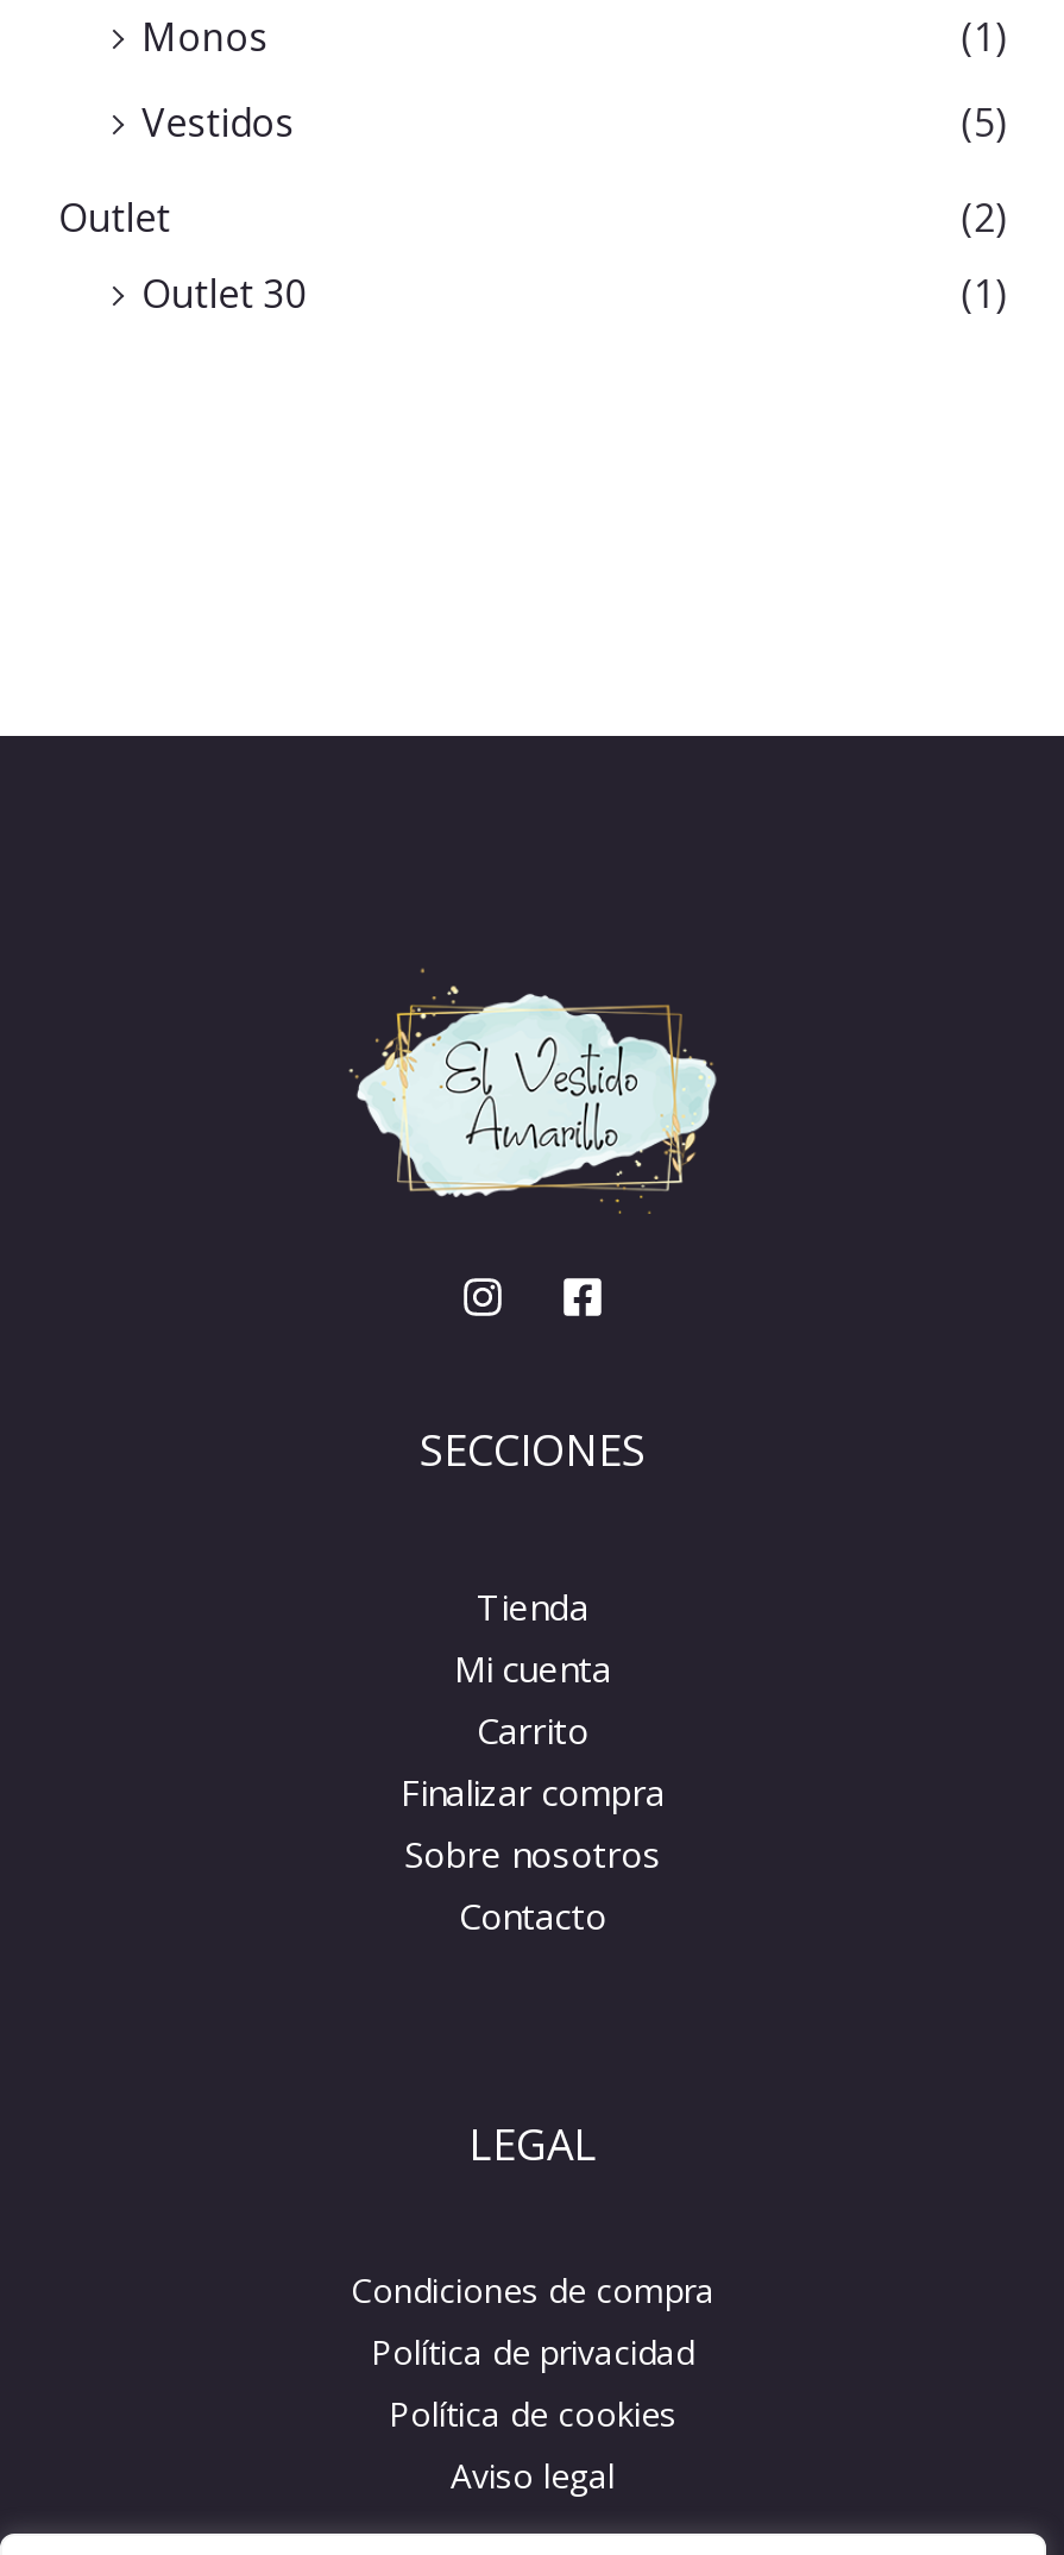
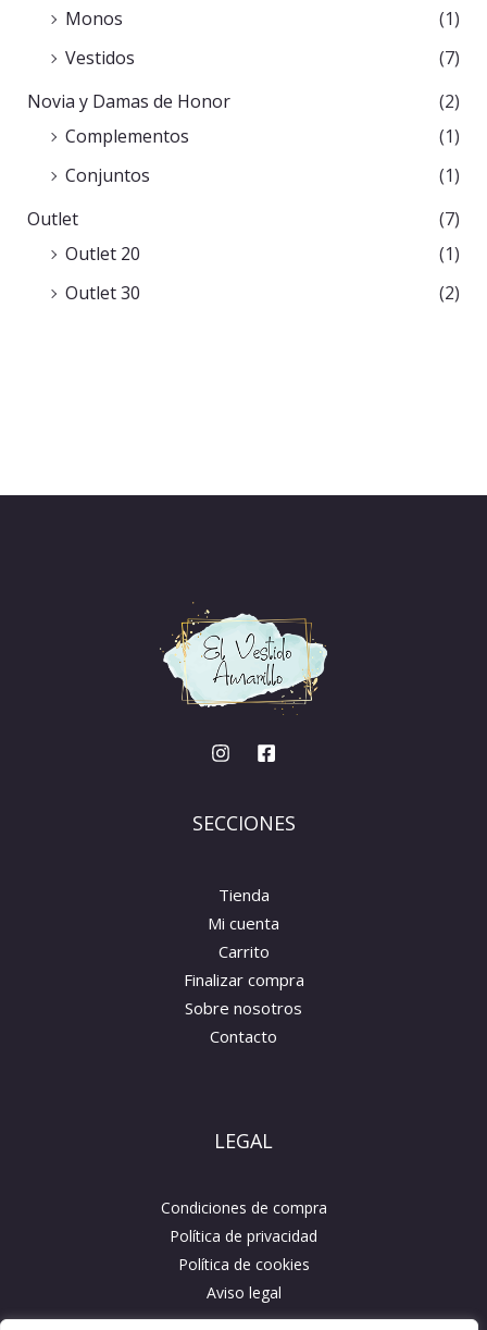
- (5)
+ (7)

- Outlet
+ Novia y Damas de Honor

- Outlet 30
+ Complementos

+ Conjuntos
+ (1)
+ Outlet
+ (7)
+ Outlet 20
+ (1)
+ Outlet 30
+ (2)
